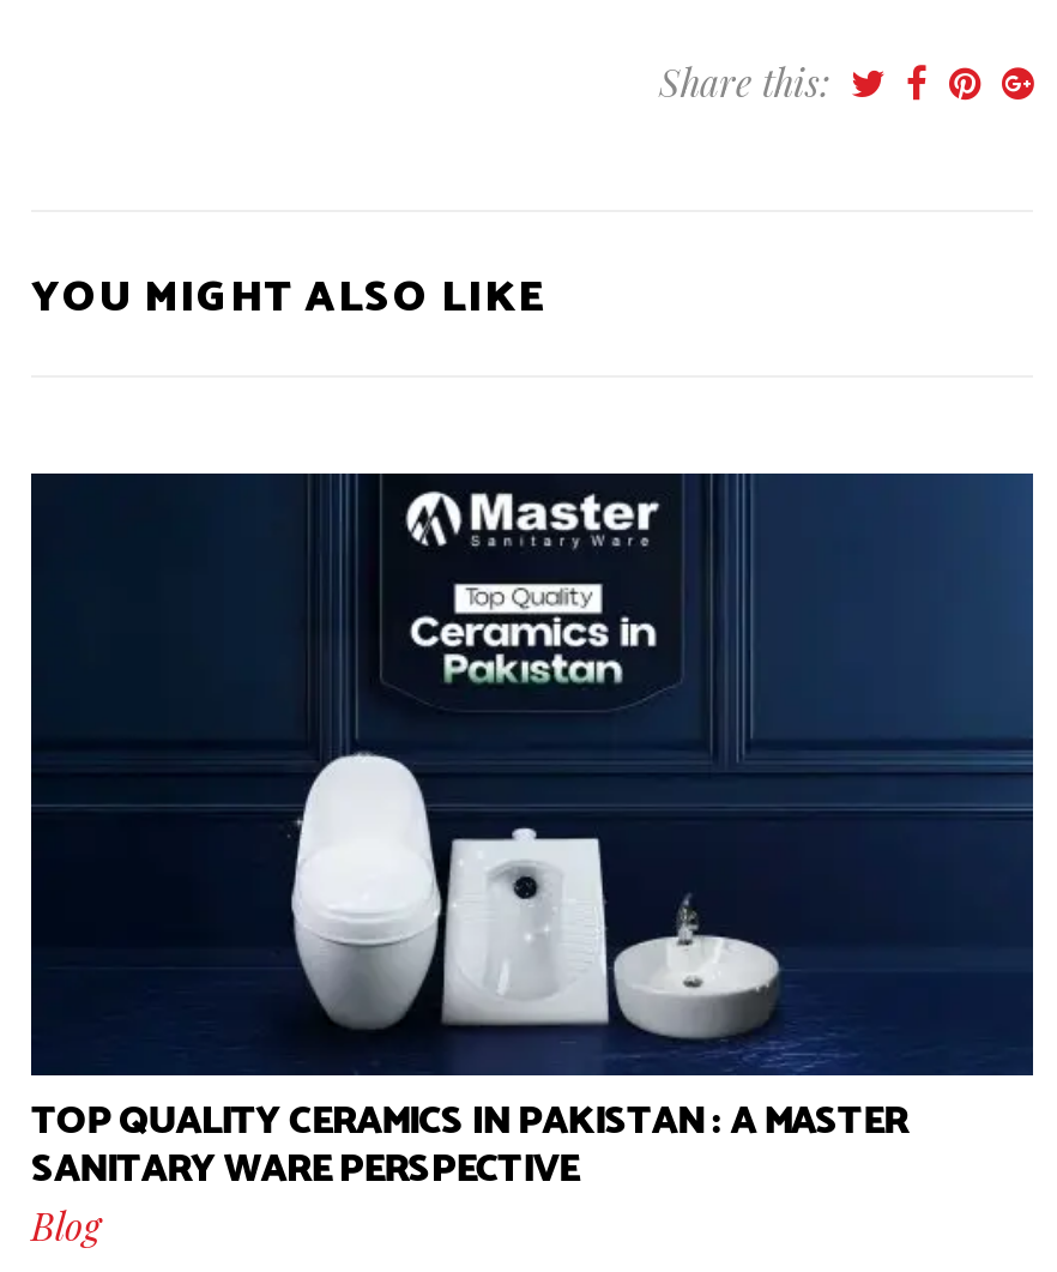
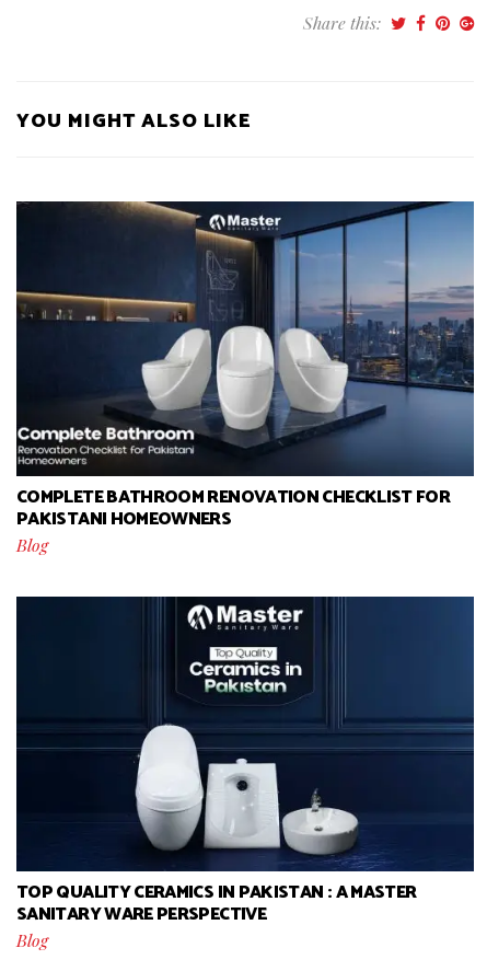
+ [image]
+ COMPLETE BATHROOM RENOVATION CHECKLIST FOR
+ PAKISTANI HOMEOWNERS
+ Blog
